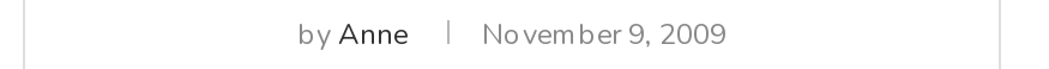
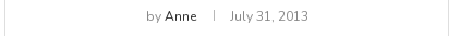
- by Anne November 9, 2009
+ by Anne July 31, 2013
